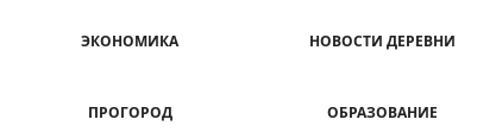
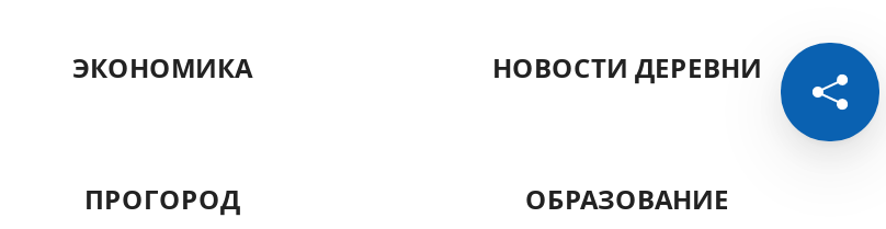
+ [image]
